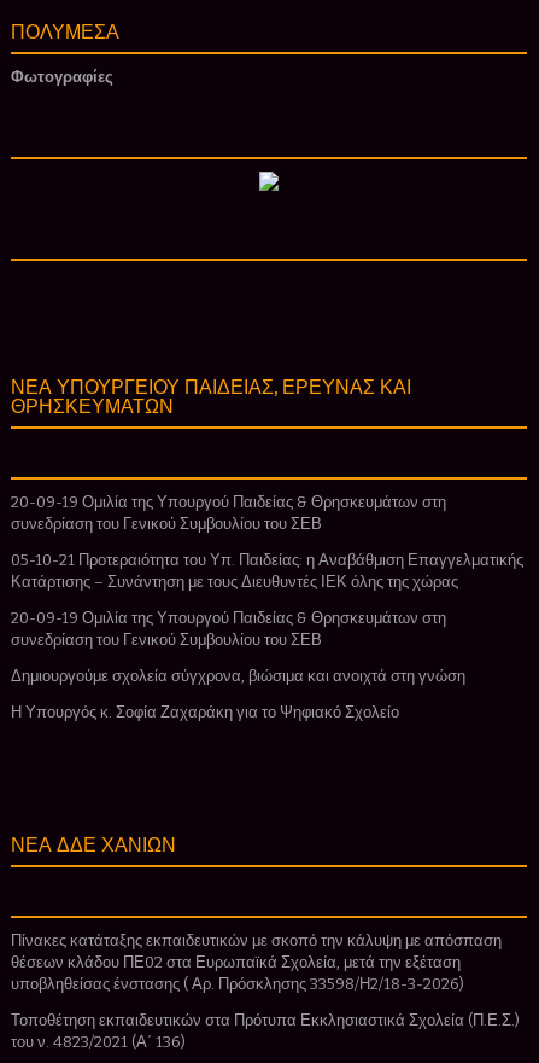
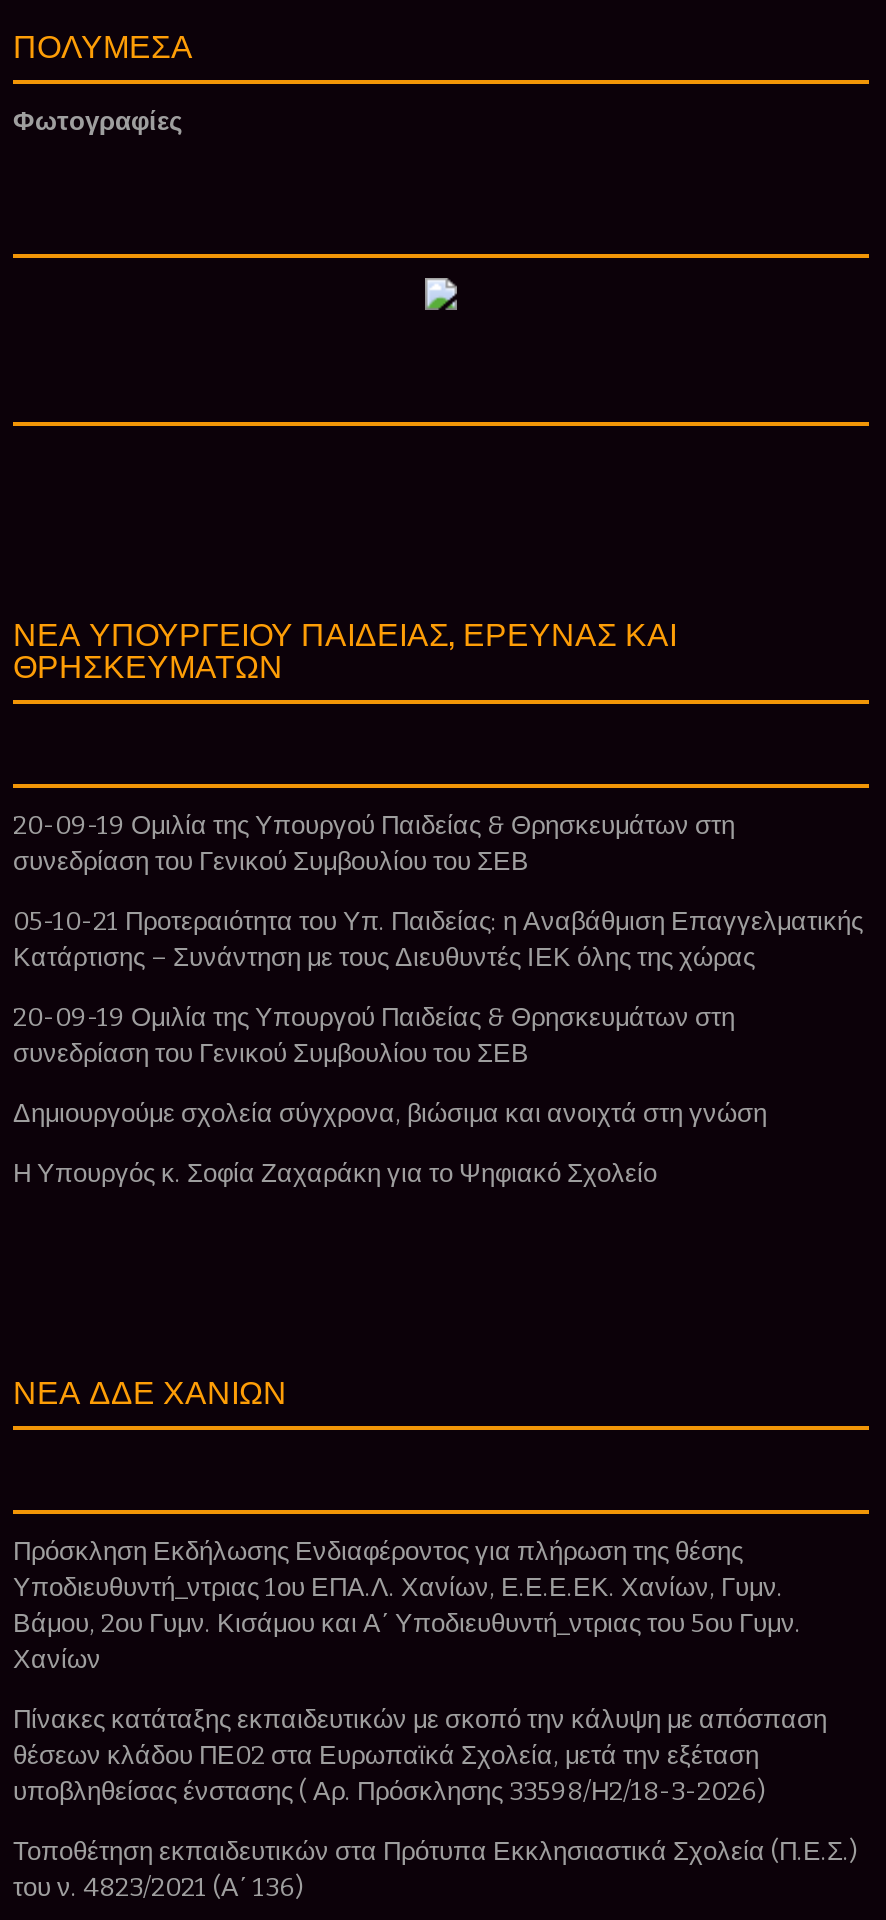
+ Πρόσκληση Εκδήλωσης Ενδιαφέροντος για πλήρωση της θέσης
+ Υποδιευθυντή_ντριας 1ου ΕΠΑ.Λ. Χανίων, Ε.Ε.Ε.ΕΚ. Χανίων, Γυμν.
+ Βάμου, 2ου Γυμν. Κισάμου και Α΄ Υποδιευθυντή_ντριας του 5ου Γυμν.
+ Χανίων
